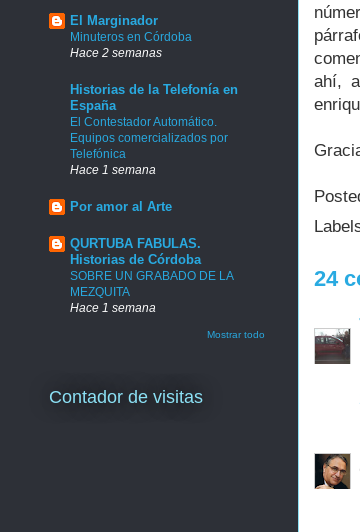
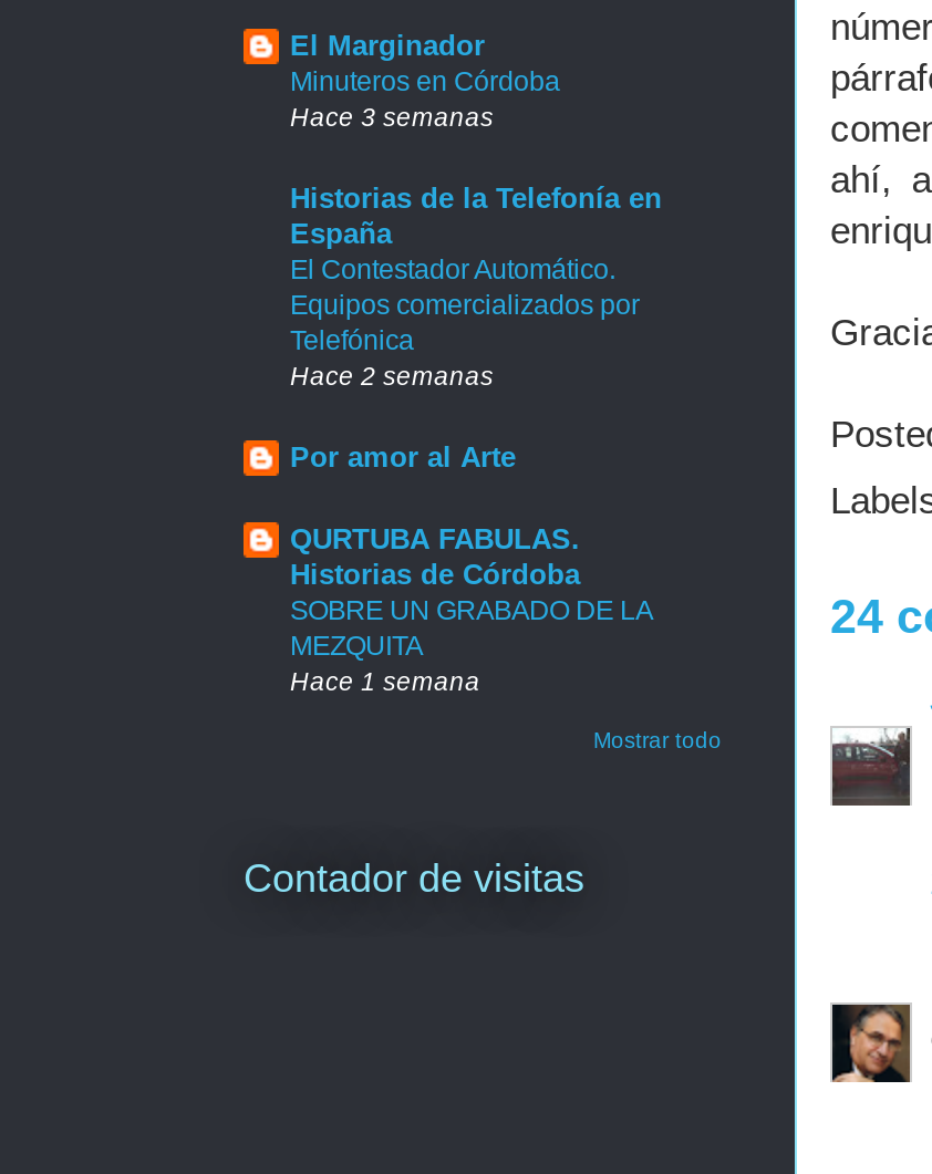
- Hace 2 semanas
+ Hace 3 semanas

- Hace 1 semana
+ Hace 2 semanas
